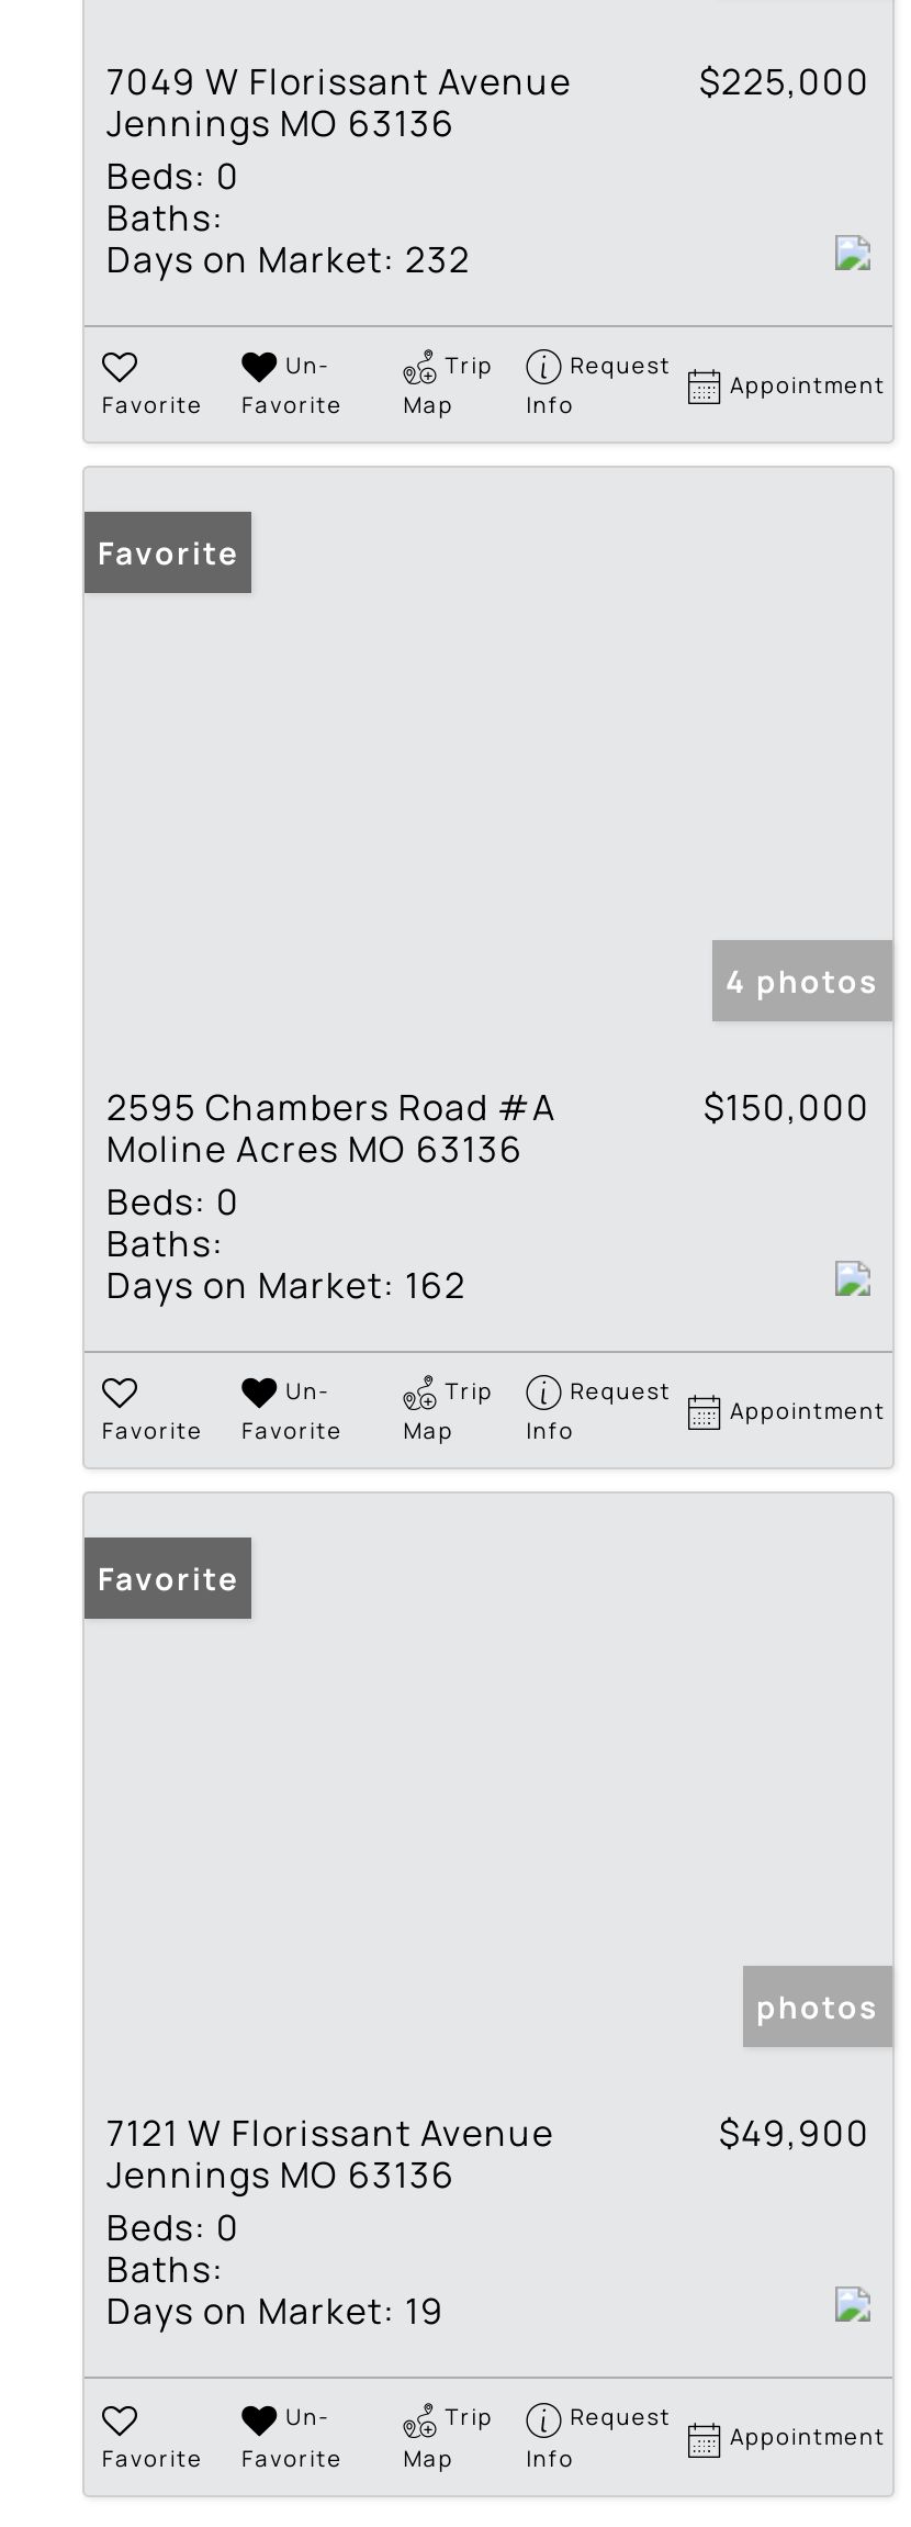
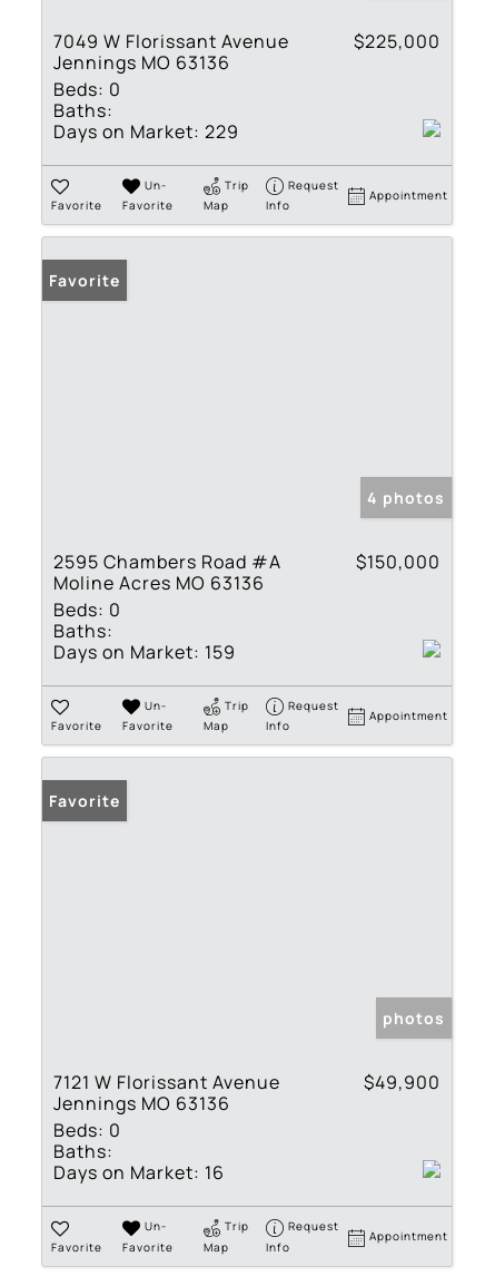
- Days on Market: 232
+ Days on Market: 229

- Days on Market: 162
+ Days on Market: 159

- Days on Market: 19
+ Days on Market: 16
